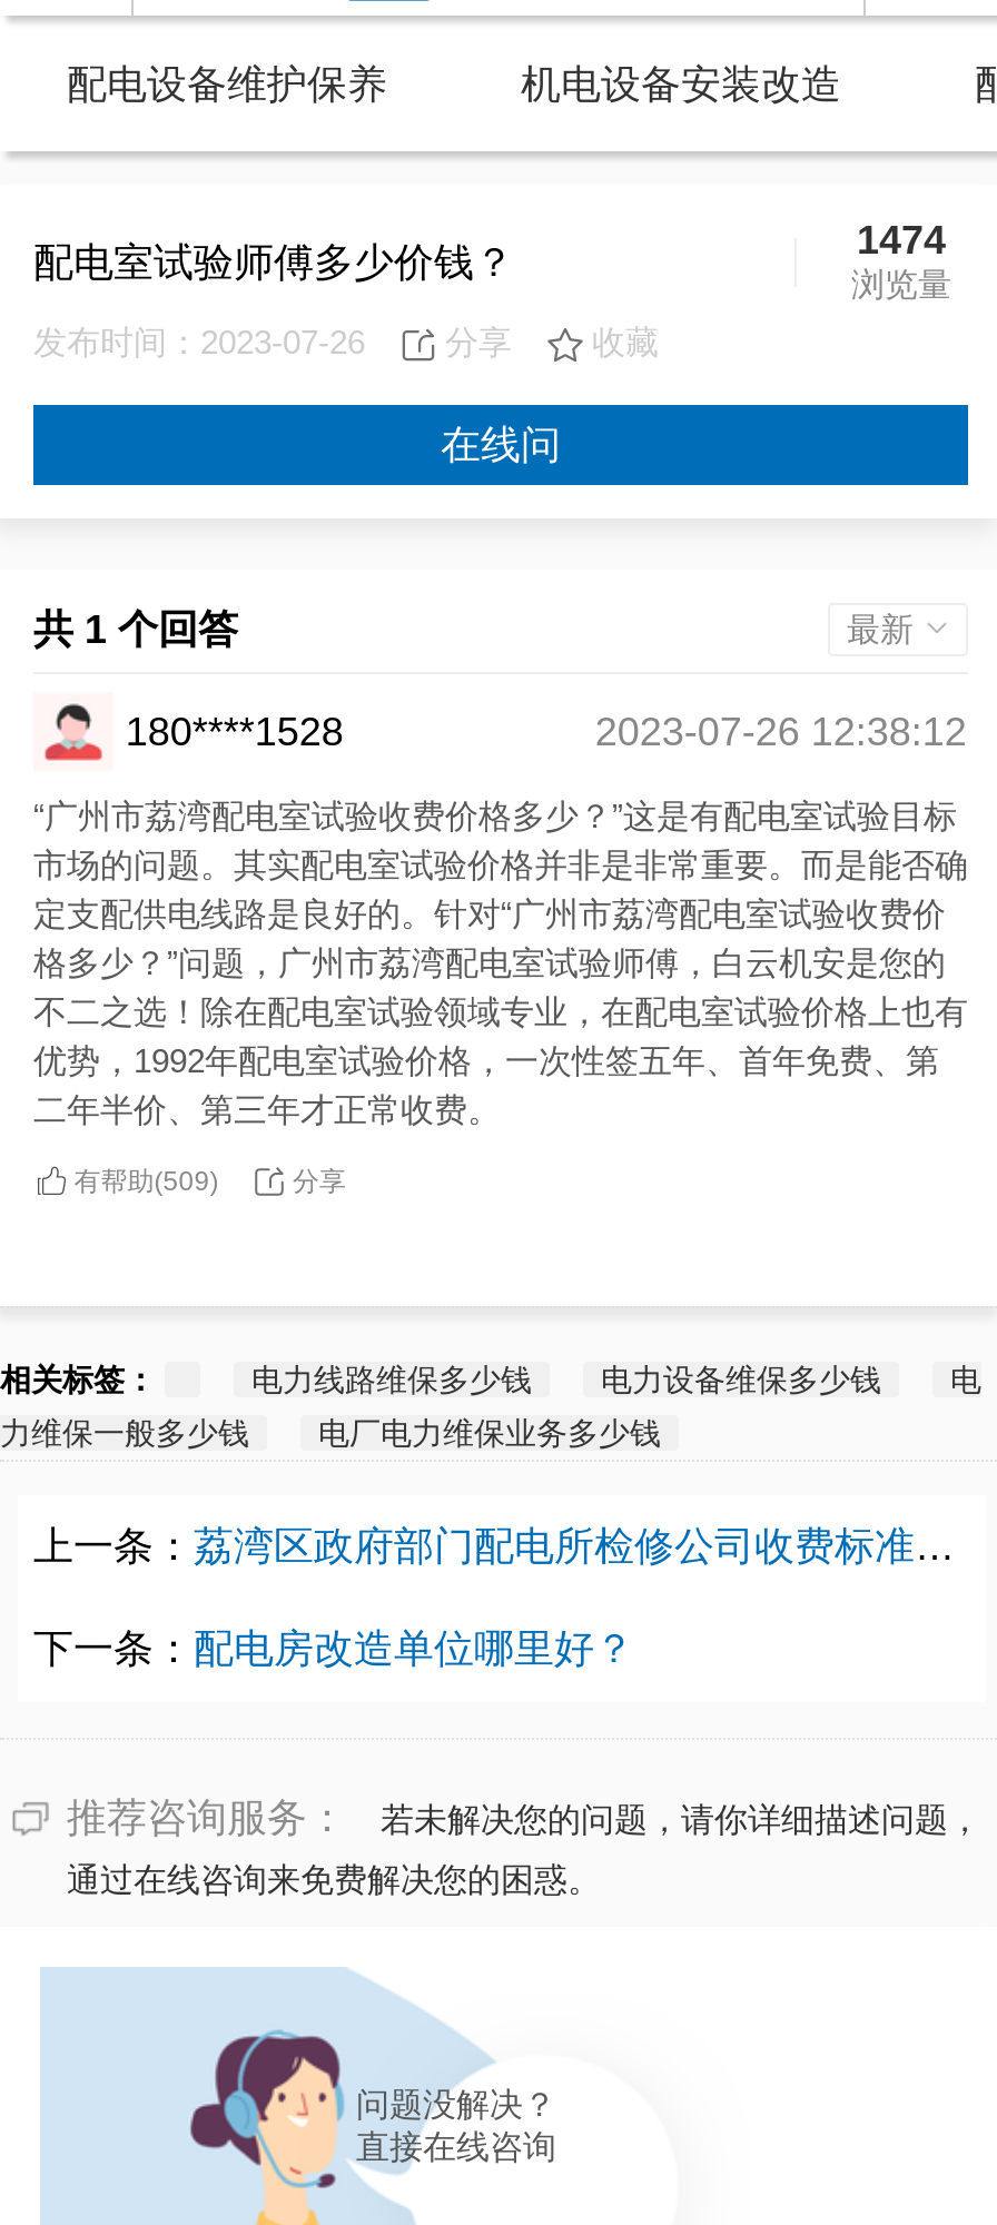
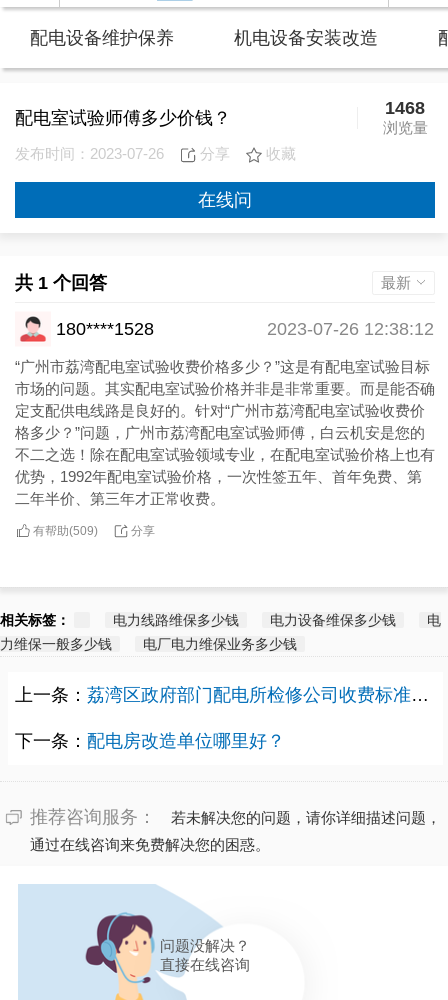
- 1474
+ 1468
